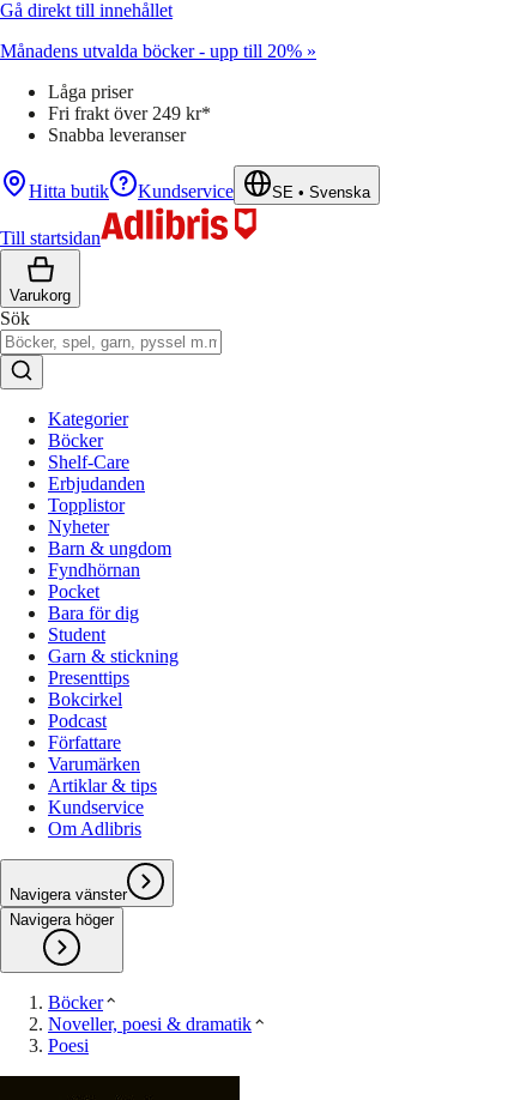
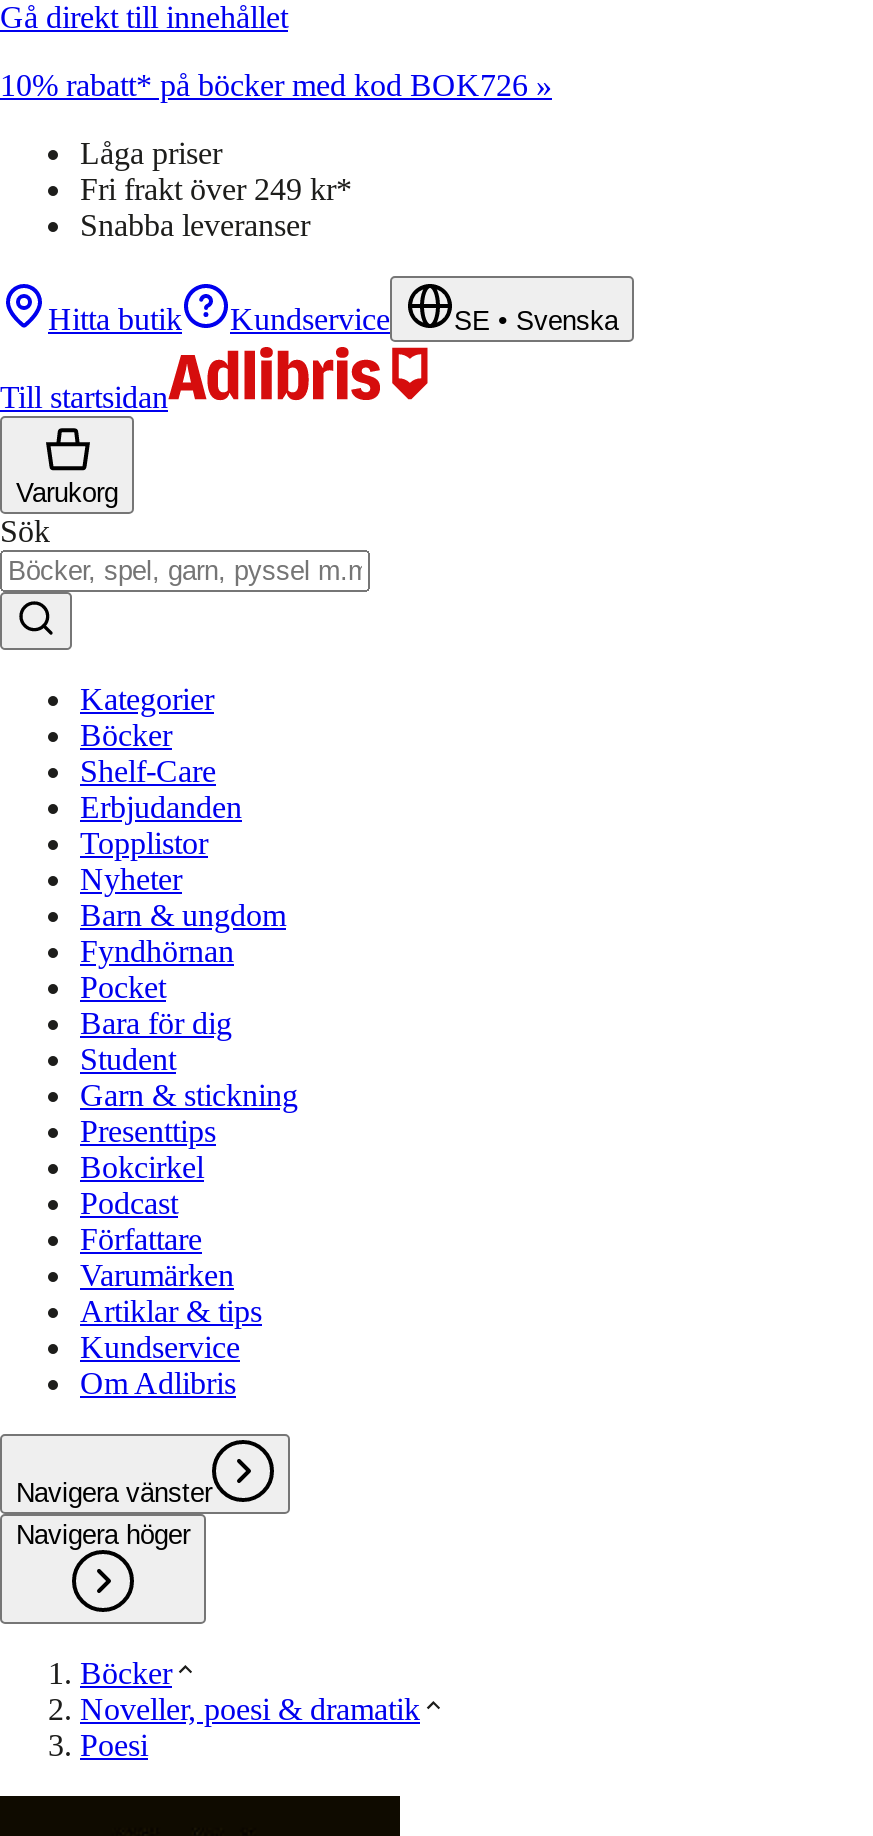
- Månadens utvalda böcker - upp till 20% »
+ 10% rabatt* på böcker med kod BOK726 »
